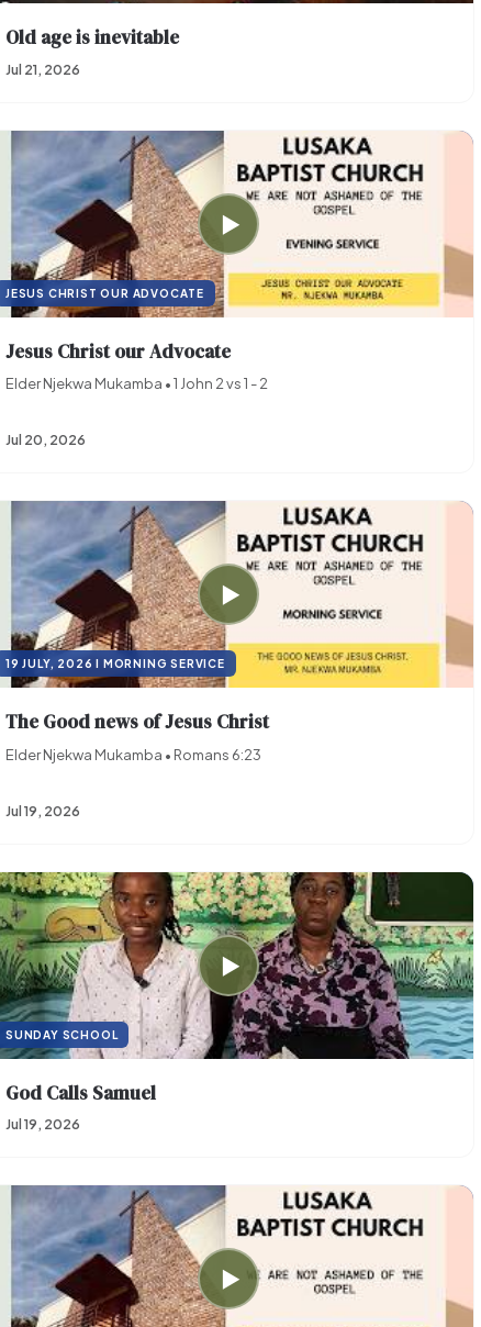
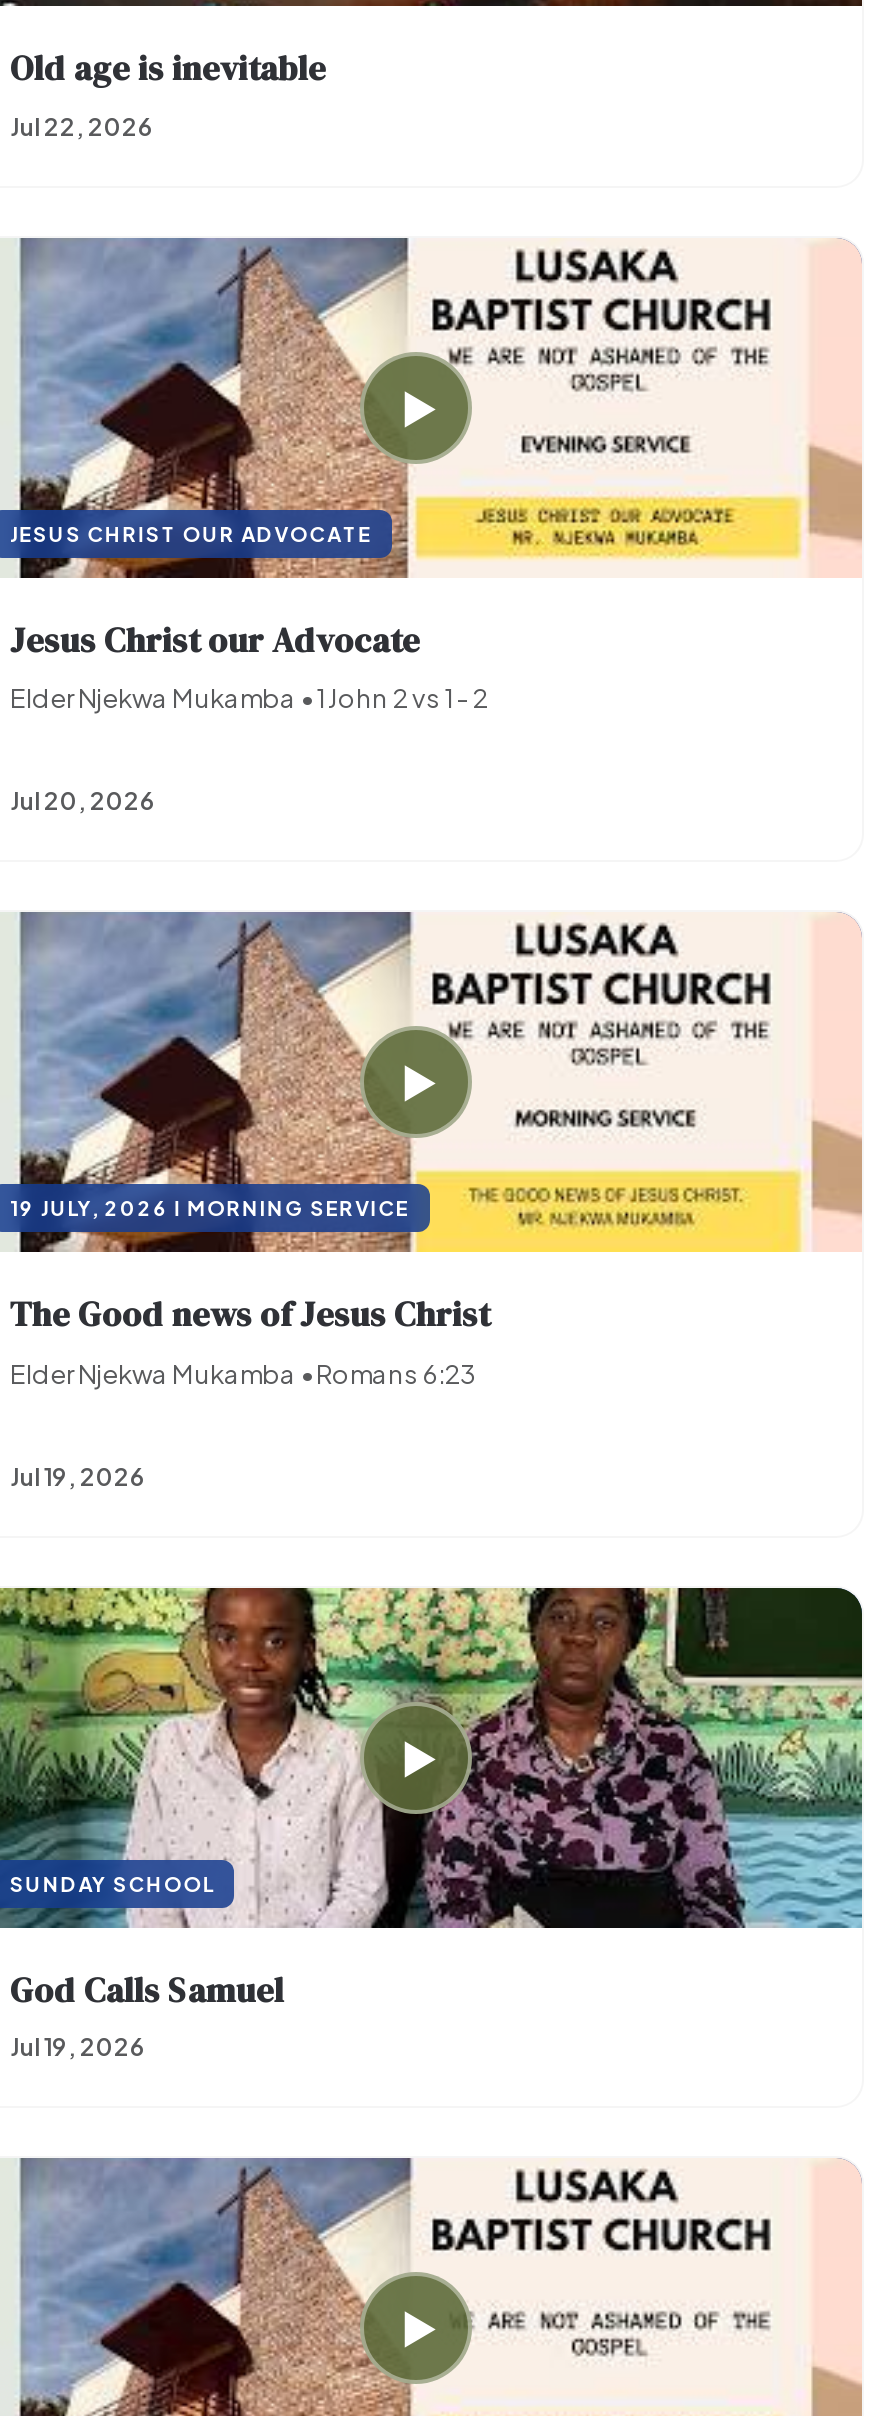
- Jul 21, 2026
+ Jul 22, 2026
